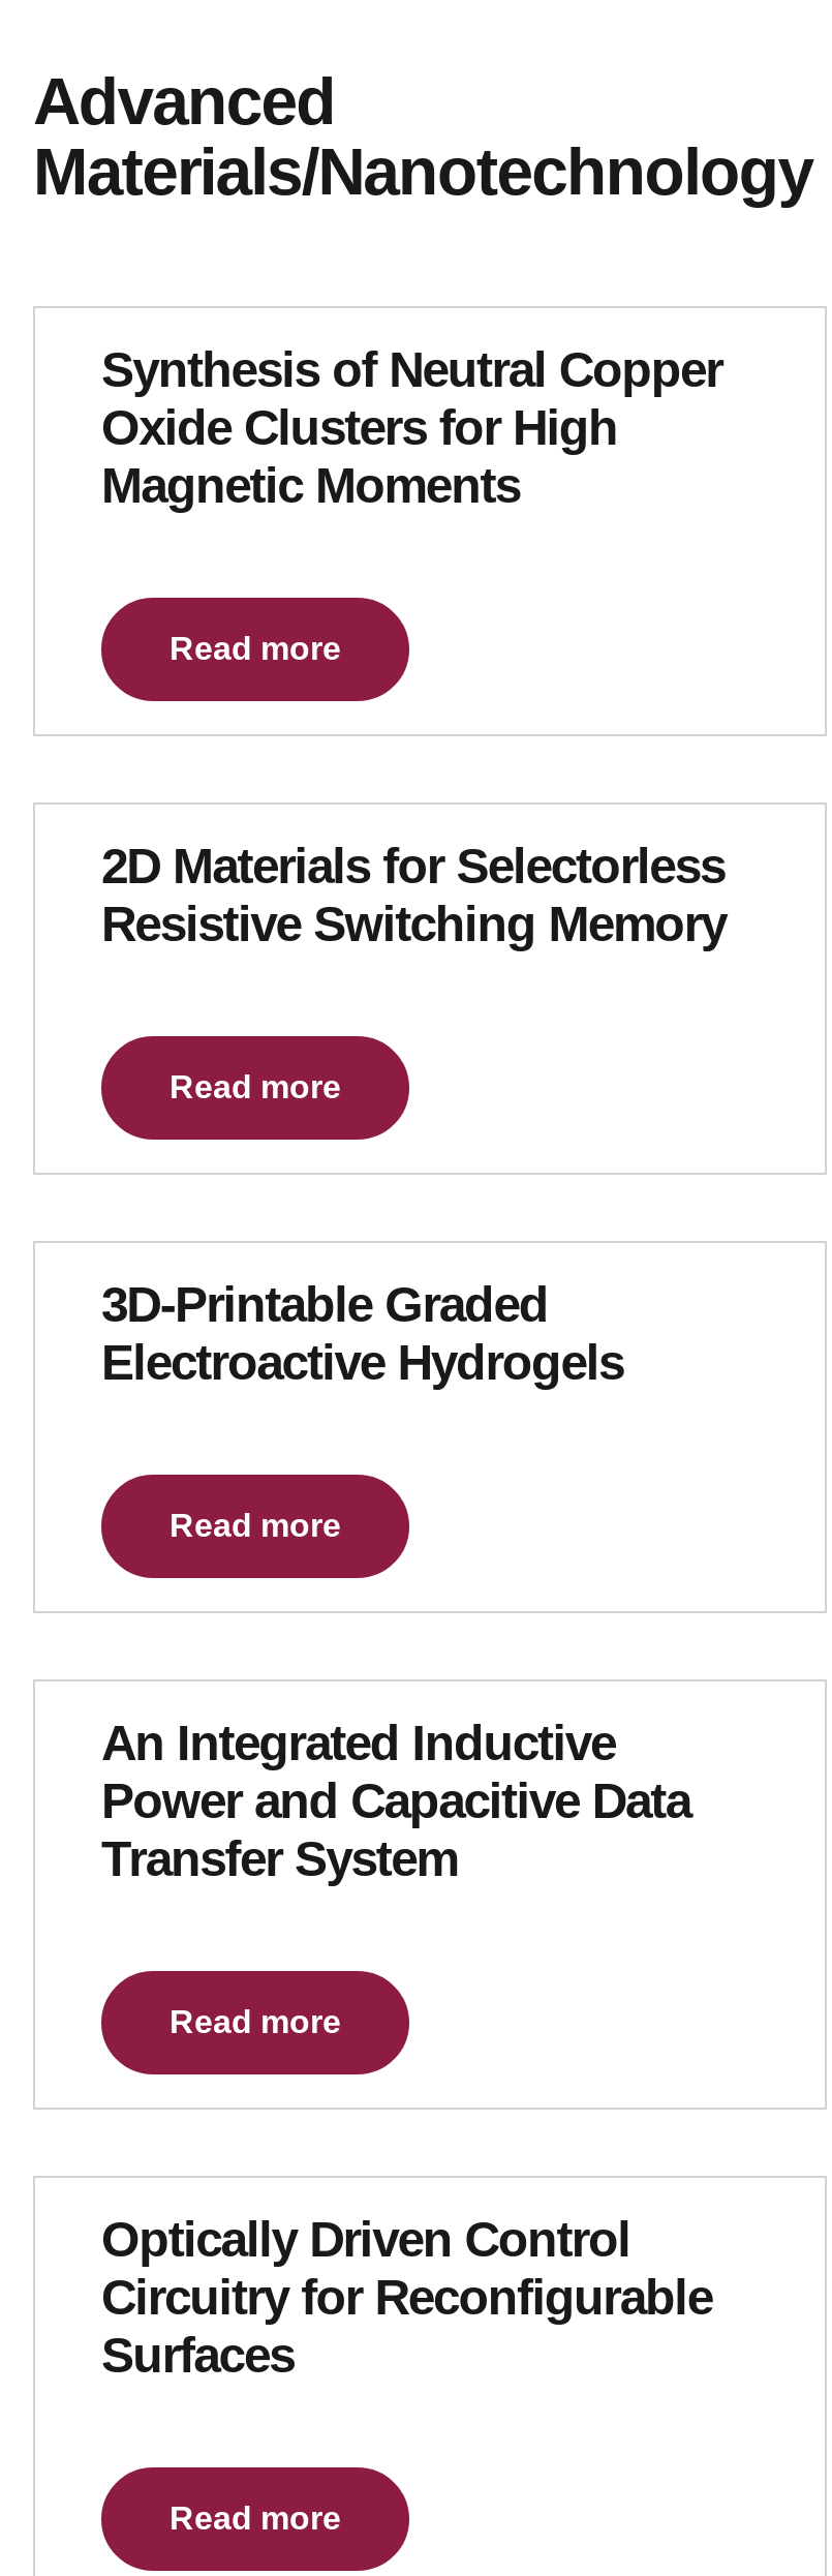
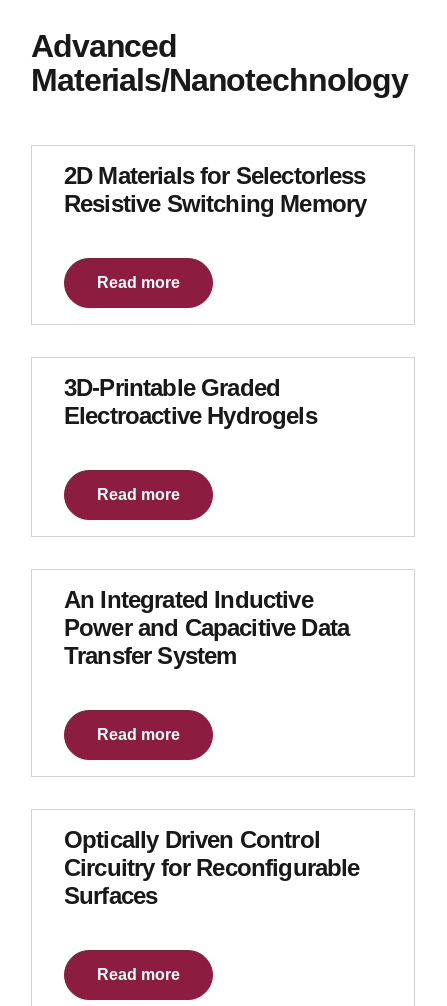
- Synthesis of Neutral Copper
- Oxide Clusters for High
- Magnetic Moments
- Read more
